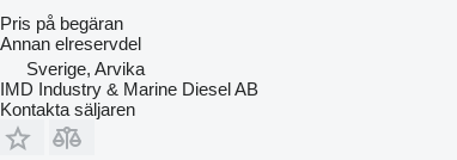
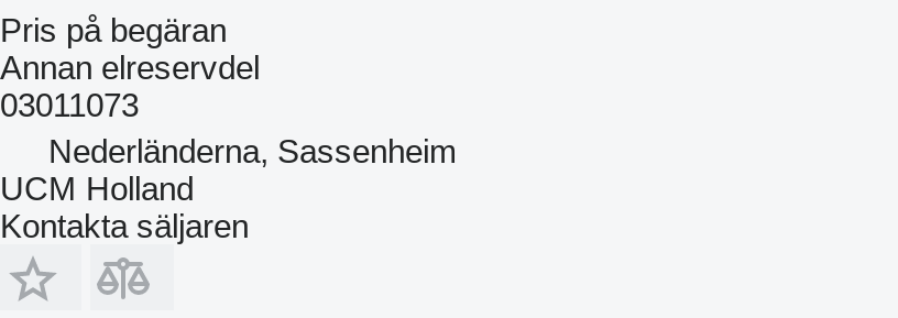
- Sverige, Arvika
- IMD Industry & Marine Diesel AB
+ 03011073
+ Nederländerna, Sassenheim
+ UCM Holland
